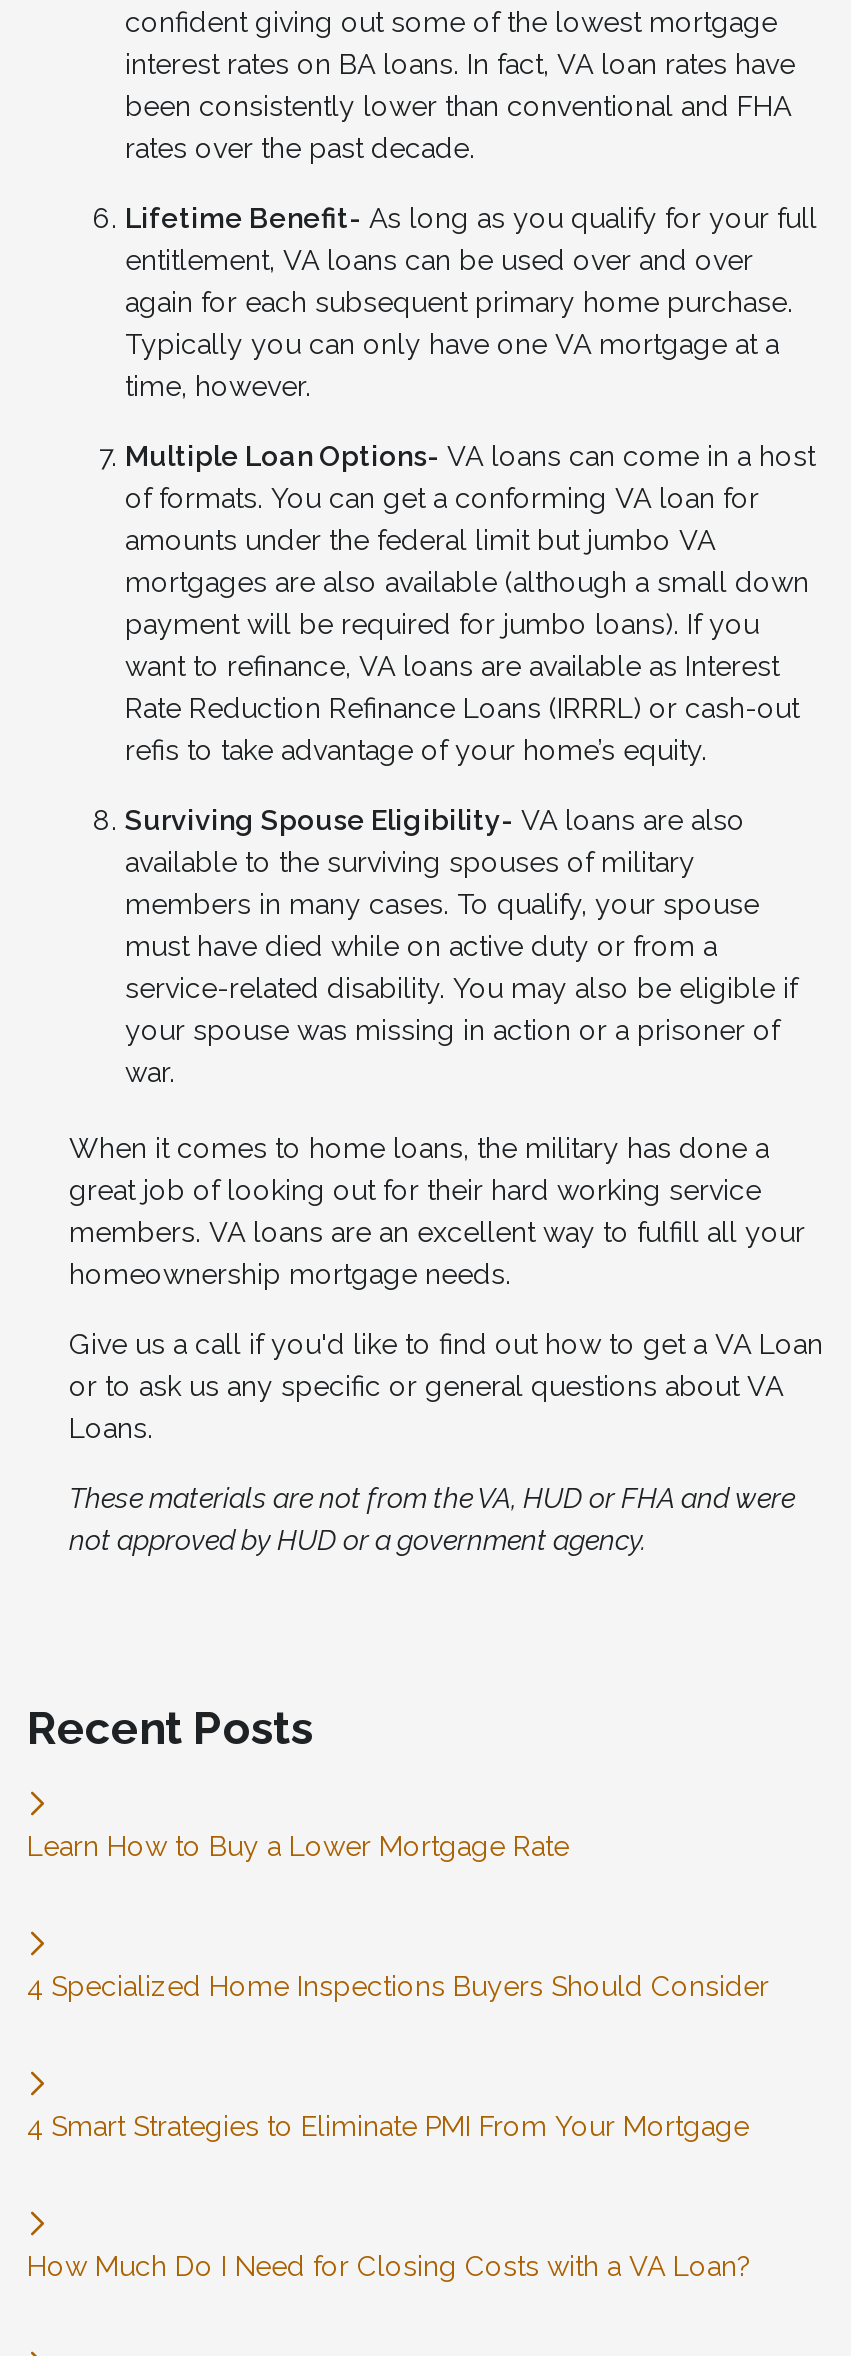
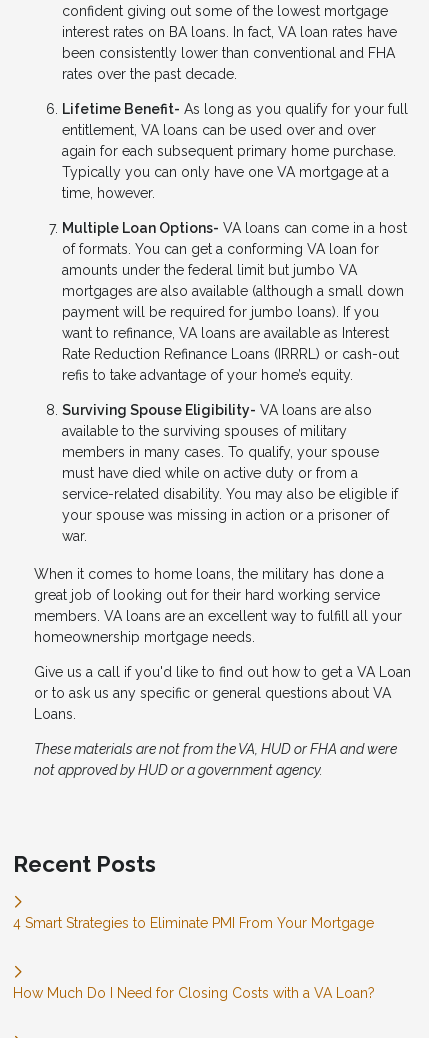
- Learn How to Buy a Lower Mortgage Rate

- 4 Specialized Home Inspections Buyers Should Consider
